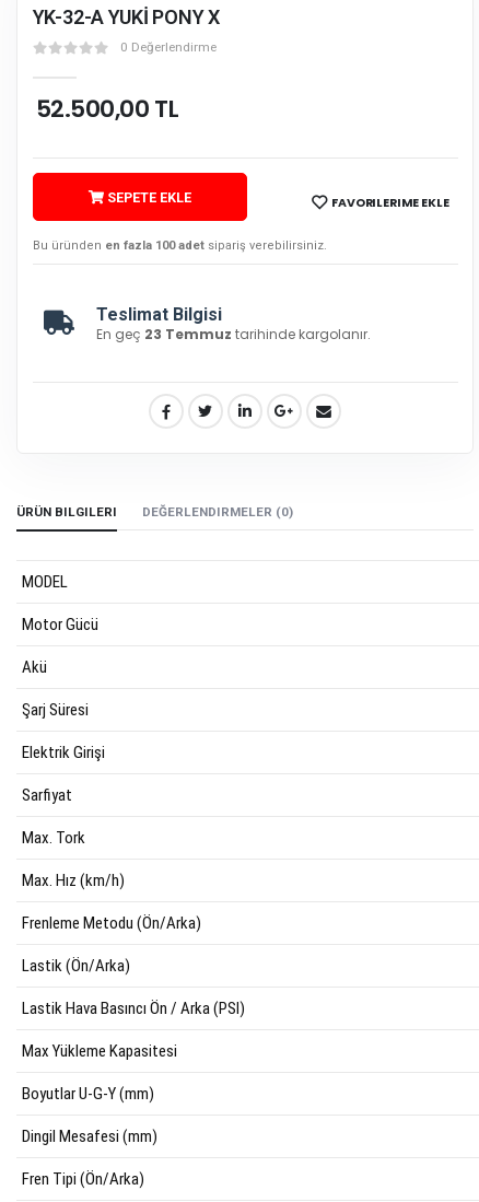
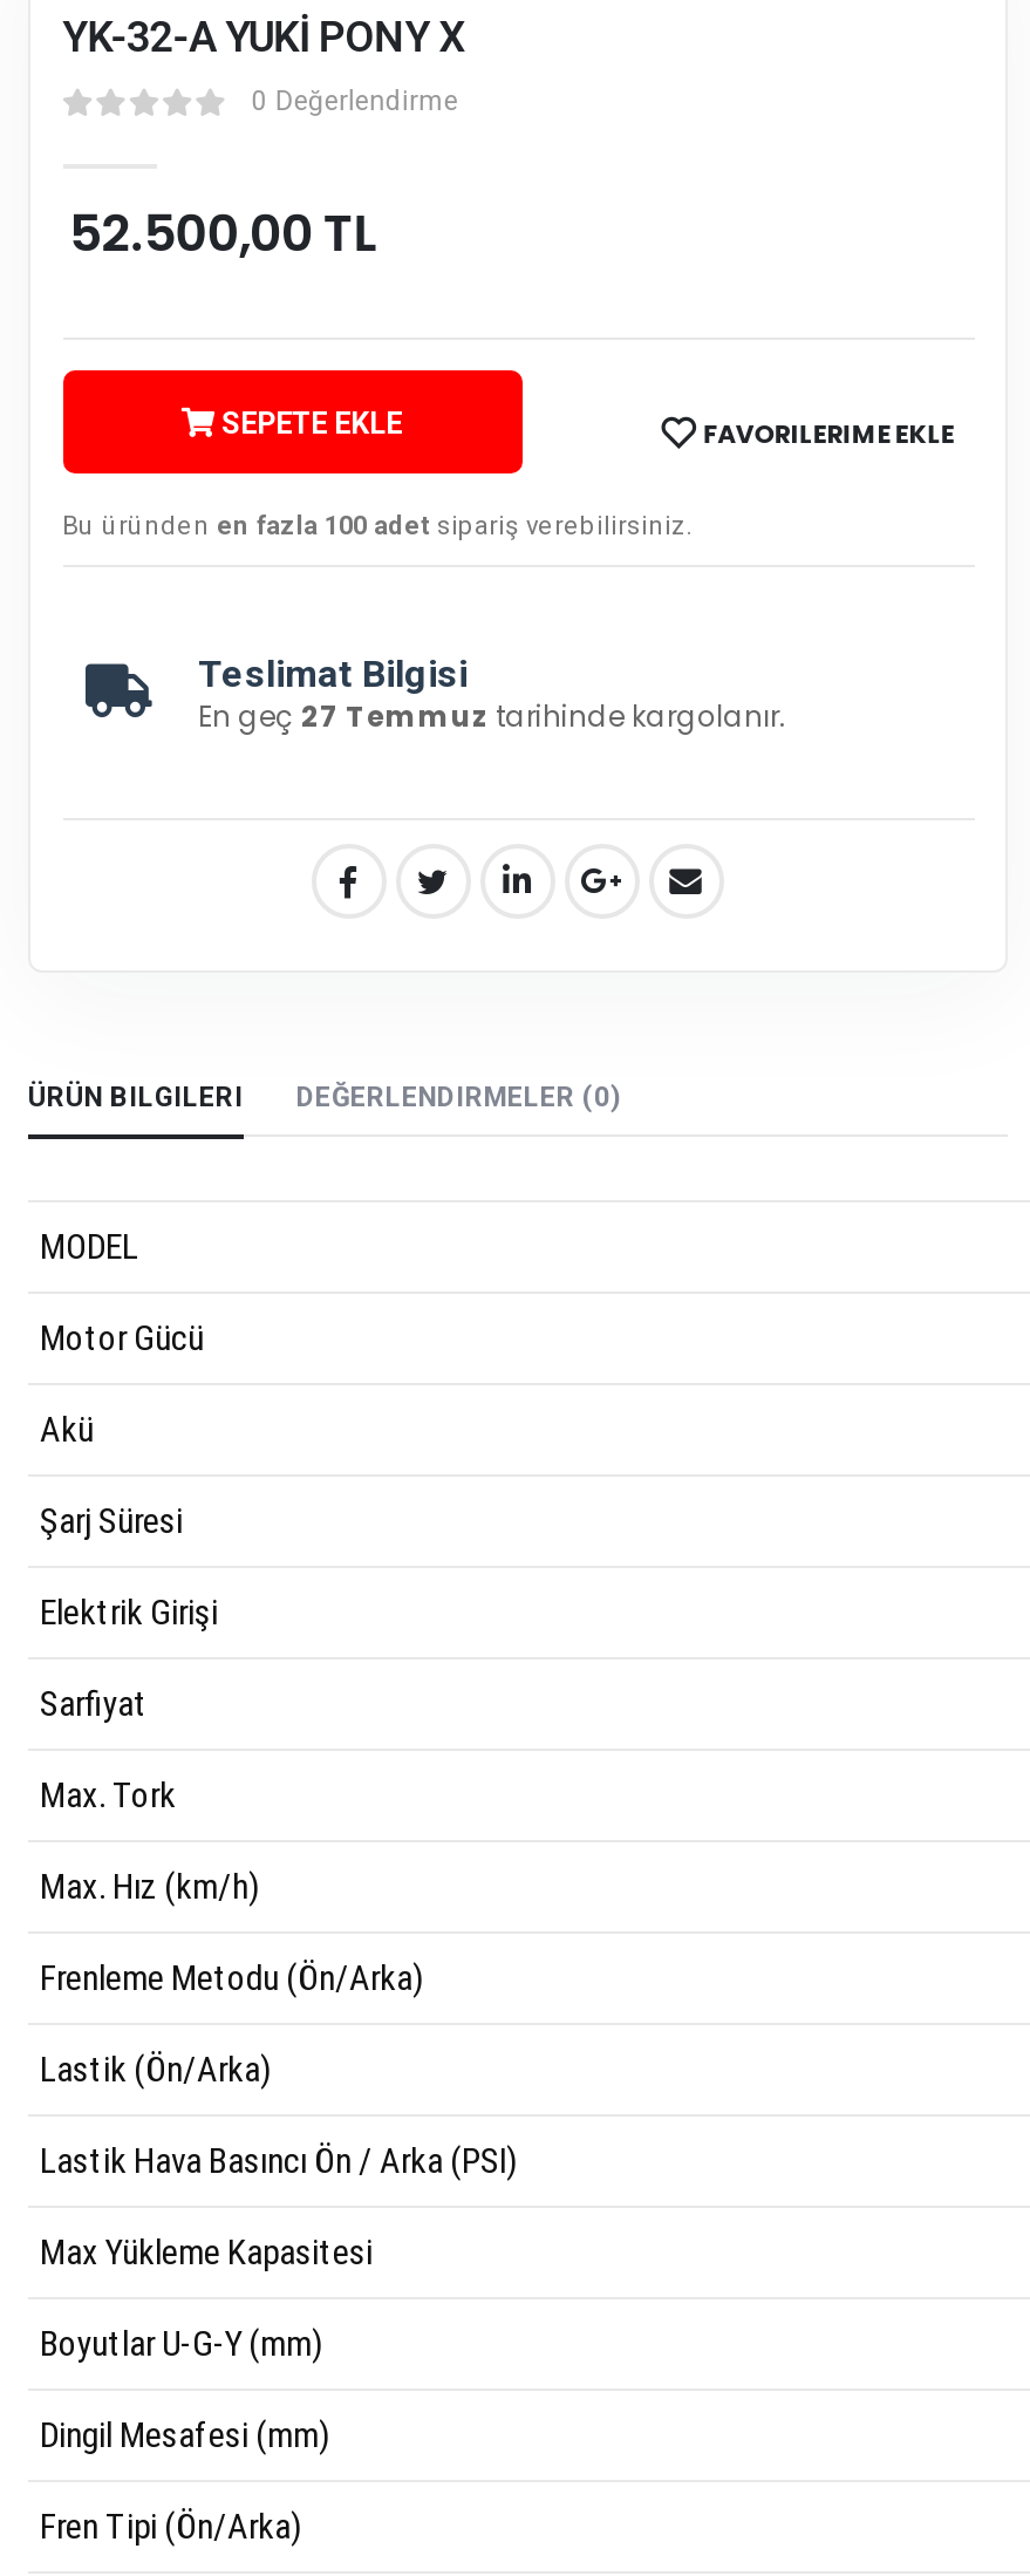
- En geç 23 Temmuz tarihinde kargolanır.
+ En geç 27 Temmuz tarihinde kargolanır.
